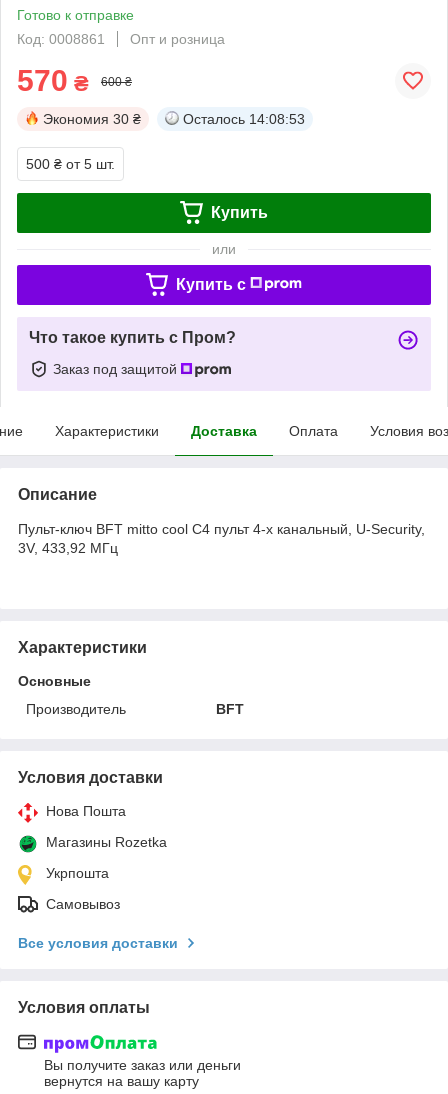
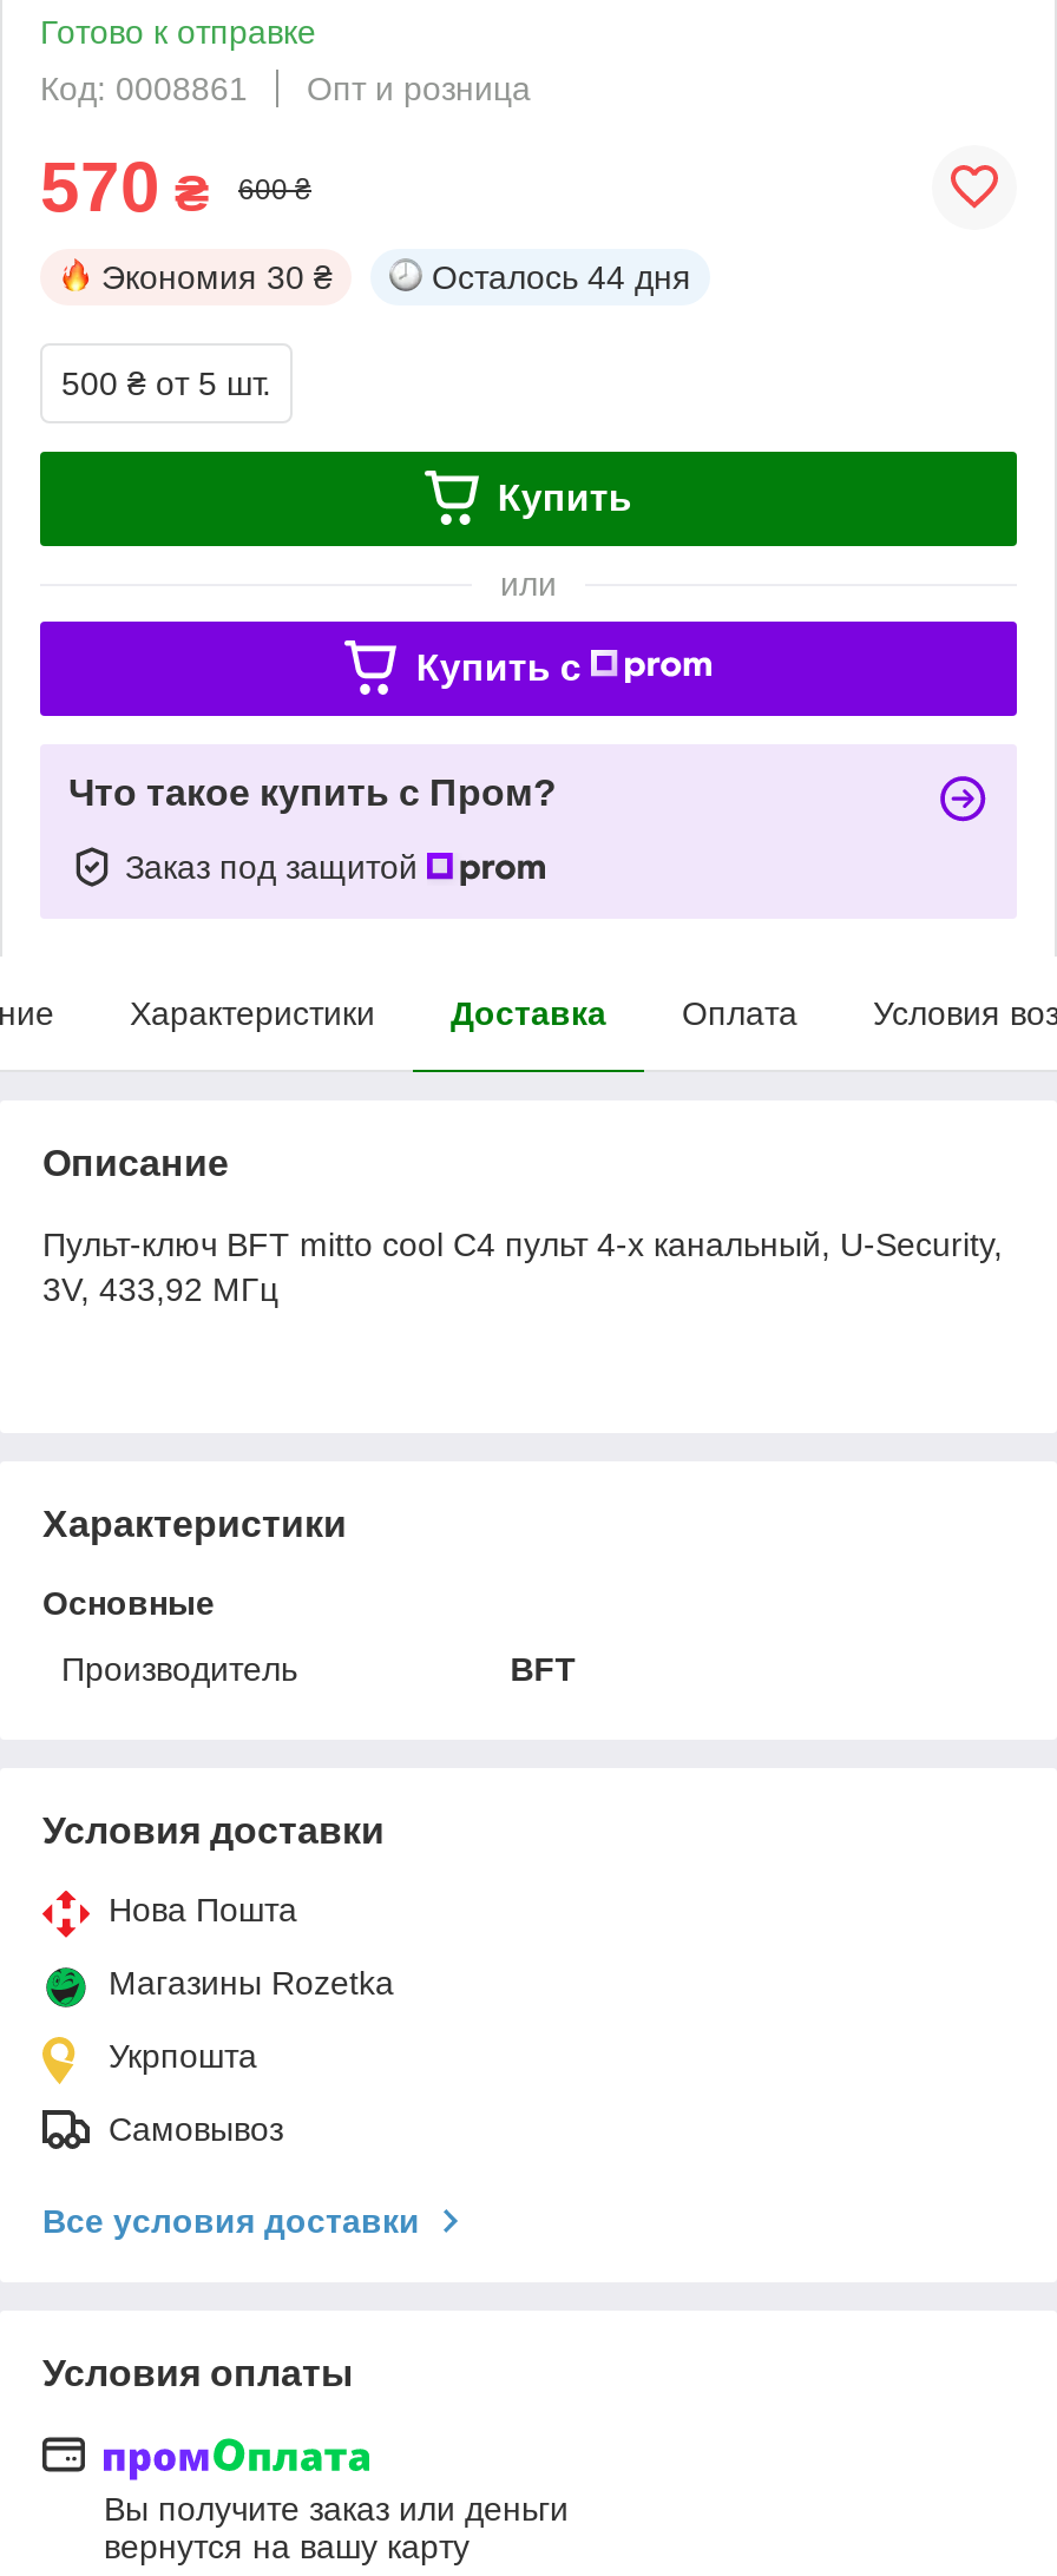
- Осталось 14:08:53
+ Осталось 44 дня
